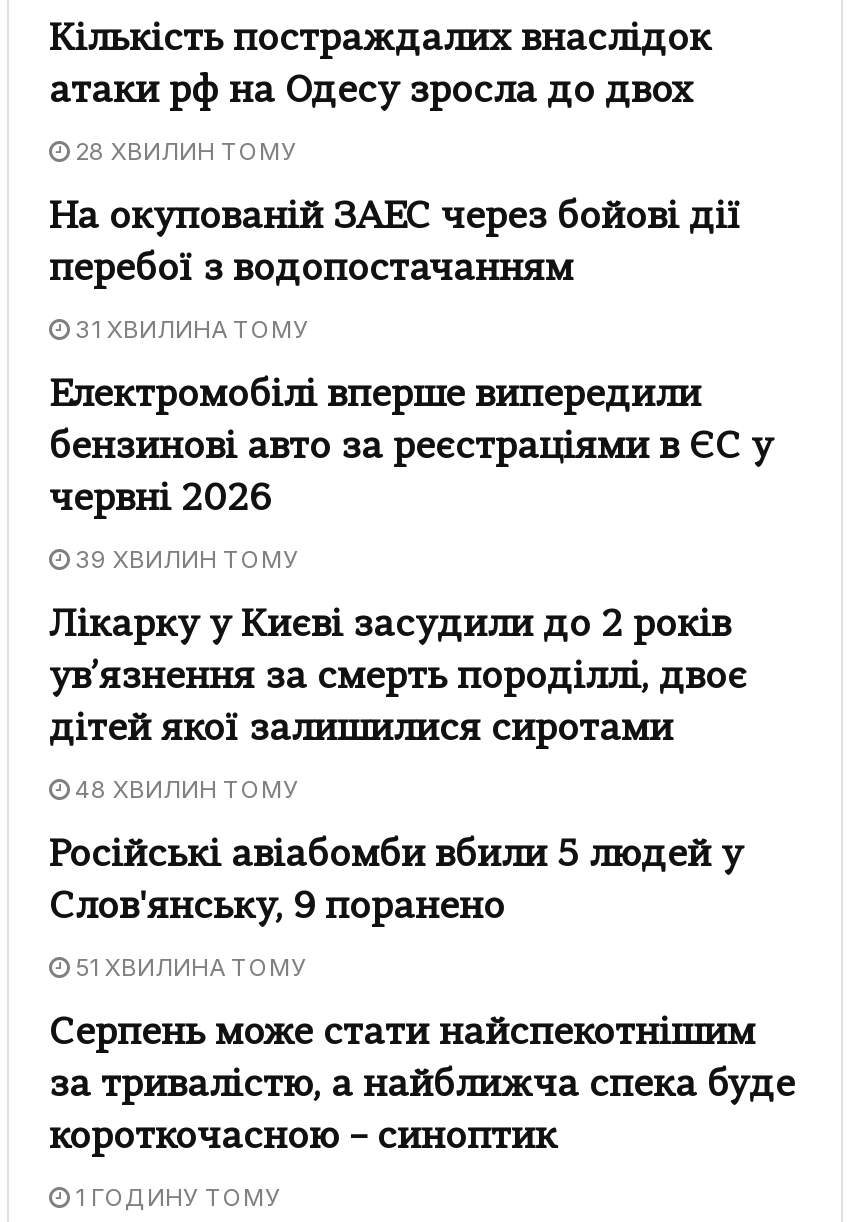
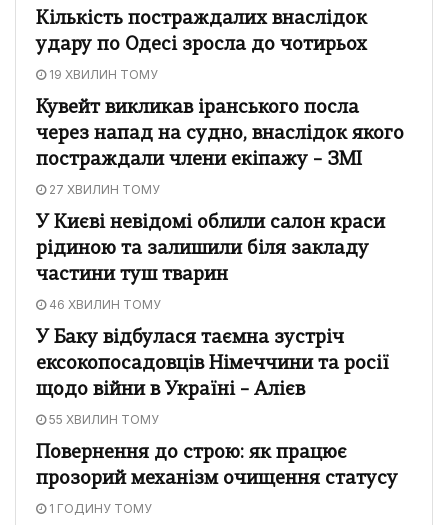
- атаки рф на Одесу зросла до двох
- 28 ХВИЛИН ТОМУ
- На окупованій ЗАЕС через бойові дії
- перебої з водопостачанням
- 31 ХВИЛИНА ТОМУ
- Електромобілі вперше випередили
- бензинові авто за реєстраціями в ЄС у
- червні 2026
- 39 ХВИЛИН ТОМУ
- Лікарку у Києві засудили до 2 років
- ув’язнення за смерть породіллі, двоє
- дітей якої залишилися сиротами
- 48 ХВИЛИН ТОМУ
- Російські авіабомби вбили 5 людей у
- Слов'янську, 9 поранено
- 51 ХВИЛИНА ТОМУ
- Серпень може стати найспекотнішим
- за тривалістю, а найближча спека буде
- короткочасною – синоптик
+ удару по Одесі зросла до чотирьох
+ 19 ХВИЛИН ТОМУ
+ Кувейт викликав іранського посла
+ через напад на судно, внаслідок якого
+ постраждали члени екіпажу – ЗМІ
+ 27 ХВИЛИН ТОМУ
+ У Києві невідомі облили салон краси
+ рідиною та залишили біля закладу
+ частини туш тварин
+ 46 ХВИЛИН ТОМУ
+ У Баку відбулася таємна зустріч
+ ексокопосадовців Німеччини та росії
+ щодо війни в Україні – Алієв
+ 55 ХВИЛИН ТОМУ
+ Повернення до строю: як працює
+ прозорий механізм очищення статусу
